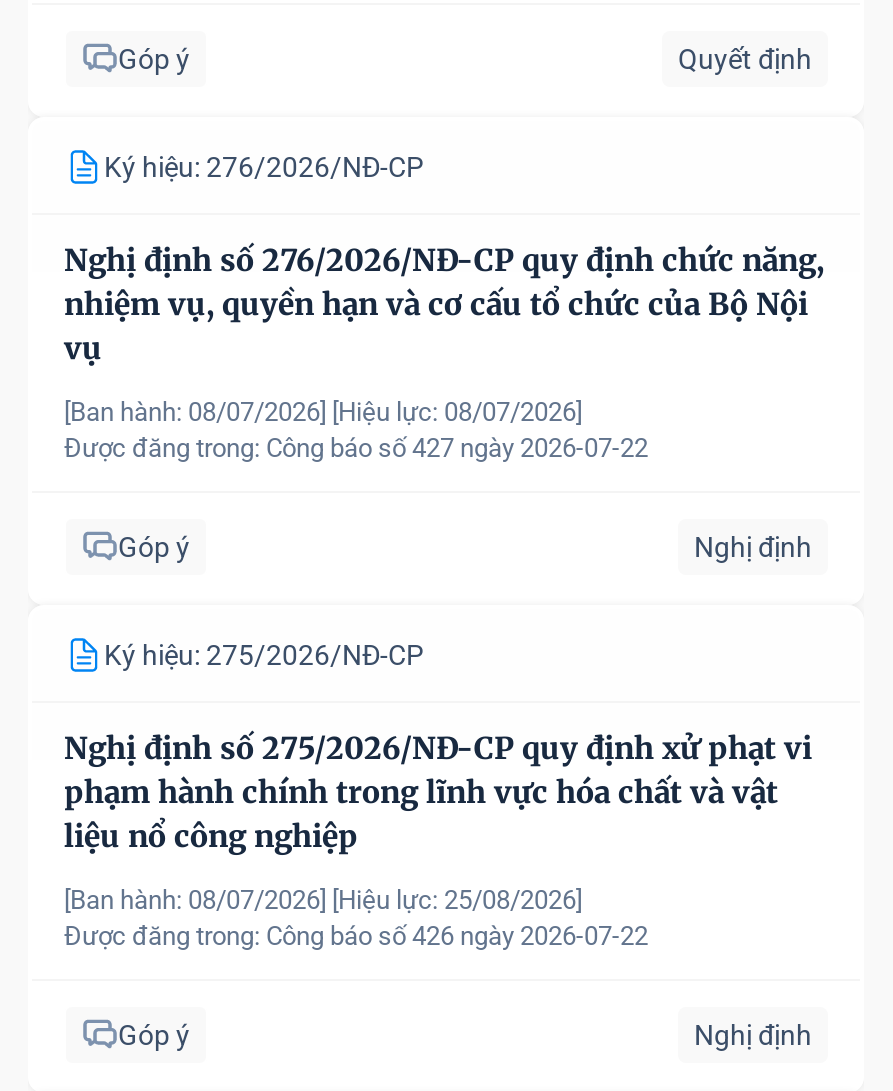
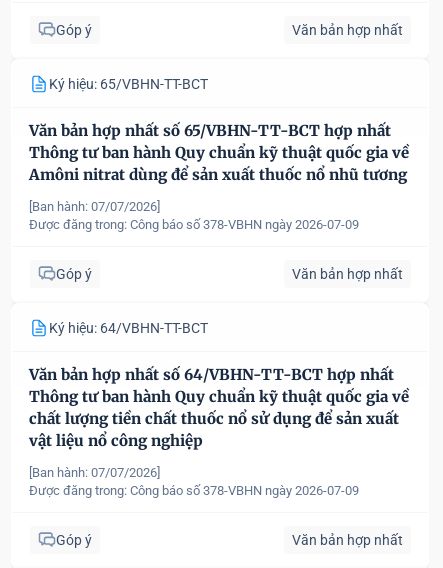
- Quyết định
+ Văn bản hợp nhất

- Ký hiệu: 276/2026/NĐ-CP
+ Ký hiệu: 65/VBHN-TT-BCT

- Nghị định số 276/2026/NĐ-CP quy định chức năng,
- nhiệm vụ, quyền hạn và cơ cấu tổ chức của Bộ Nội
- vụ
+ Văn bản hợp nhất số 65/VBHN-TT-BCT hợp nhất
+ Thông tư ban hành Quy chuẩn kỹ thuật quốc gia về
+ Amôni nitrat dùng để sản xuất thuốc nổ nhũ tương

- [Ban hành: 08/07/2026] [Hiệu lực: 08/07/2026]
- Được đăng trong: Công báo số 427 ngày 2026-07-22
+ [Ban hành: 07/07/2026]
+ Được đăng trong: Công báo số 378-VBHN ngày 2026-07-09

- Nghị định
+ Văn bản hợp nhất

- Ký hiệu: 275/2026/NĐ-CP
+ Ký hiệu: 64/VBHN-TT-BCT

- Nghị định số 275/2026/NĐ-CP quy định xử phạt vi
- phạm hành chính trong lĩnh vực hóa chất và vật
- liệu nổ công nghiệp
+ Văn bản hợp nhất số 64/VBHN-TT-BCT hợp nhất
+ Thông tư ban hành Quy chuẩn kỹ thuật quốc gia về
+ chất lượng tiền chất thuốc nổ sử dụng để sản xuất
+ vật liệu nổ công nghiệp

- [Ban hành: 08/07/2026] [Hiệu lực: 25/08/2026]
- Được đăng trong: Công báo số 426 ngày 2026-07-22
+ [Ban hành: 07/07/2026]
+ Được đăng trong: Công báo số 378-VBHN ngày 2026-07-09

- Nghị định
+ Văn bản hợp nhất
